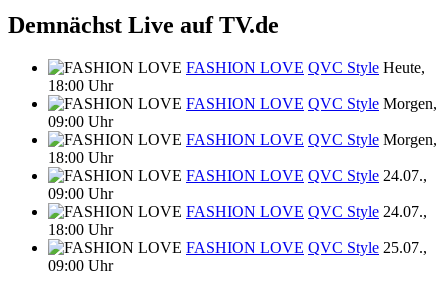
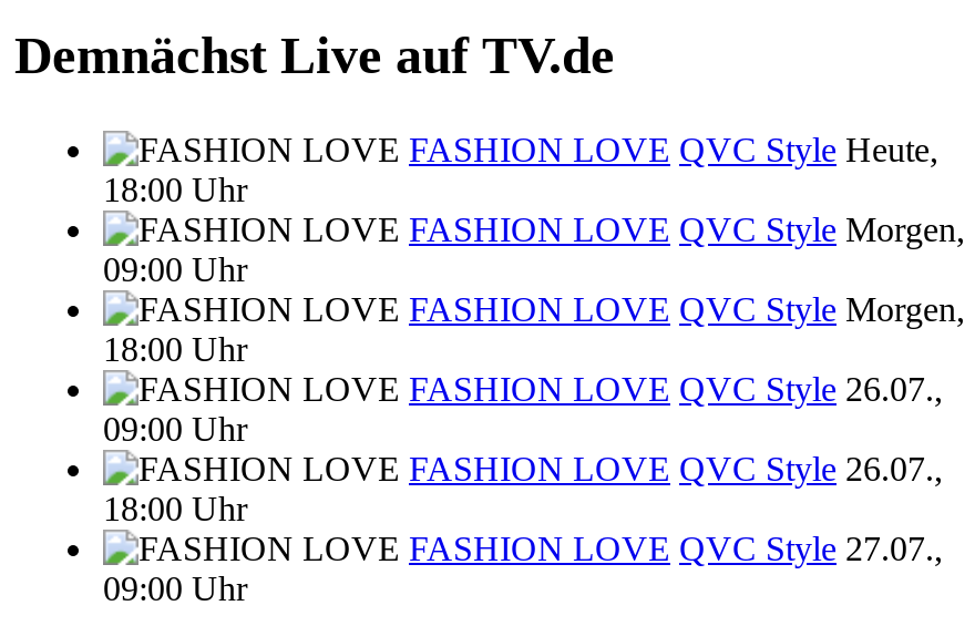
- FASHION LOVE QVC Style 24.07.,
+ FASHION LOVE QVC Style 26.07.,

- FASHION LOVE QVC Style 24.07.,
+ FASHION LOVE QVC Style 26.07.,

- FASHION LOVE QVC Style 25.07.,
+ FASHION LOVE QVC Style 27.07.,
